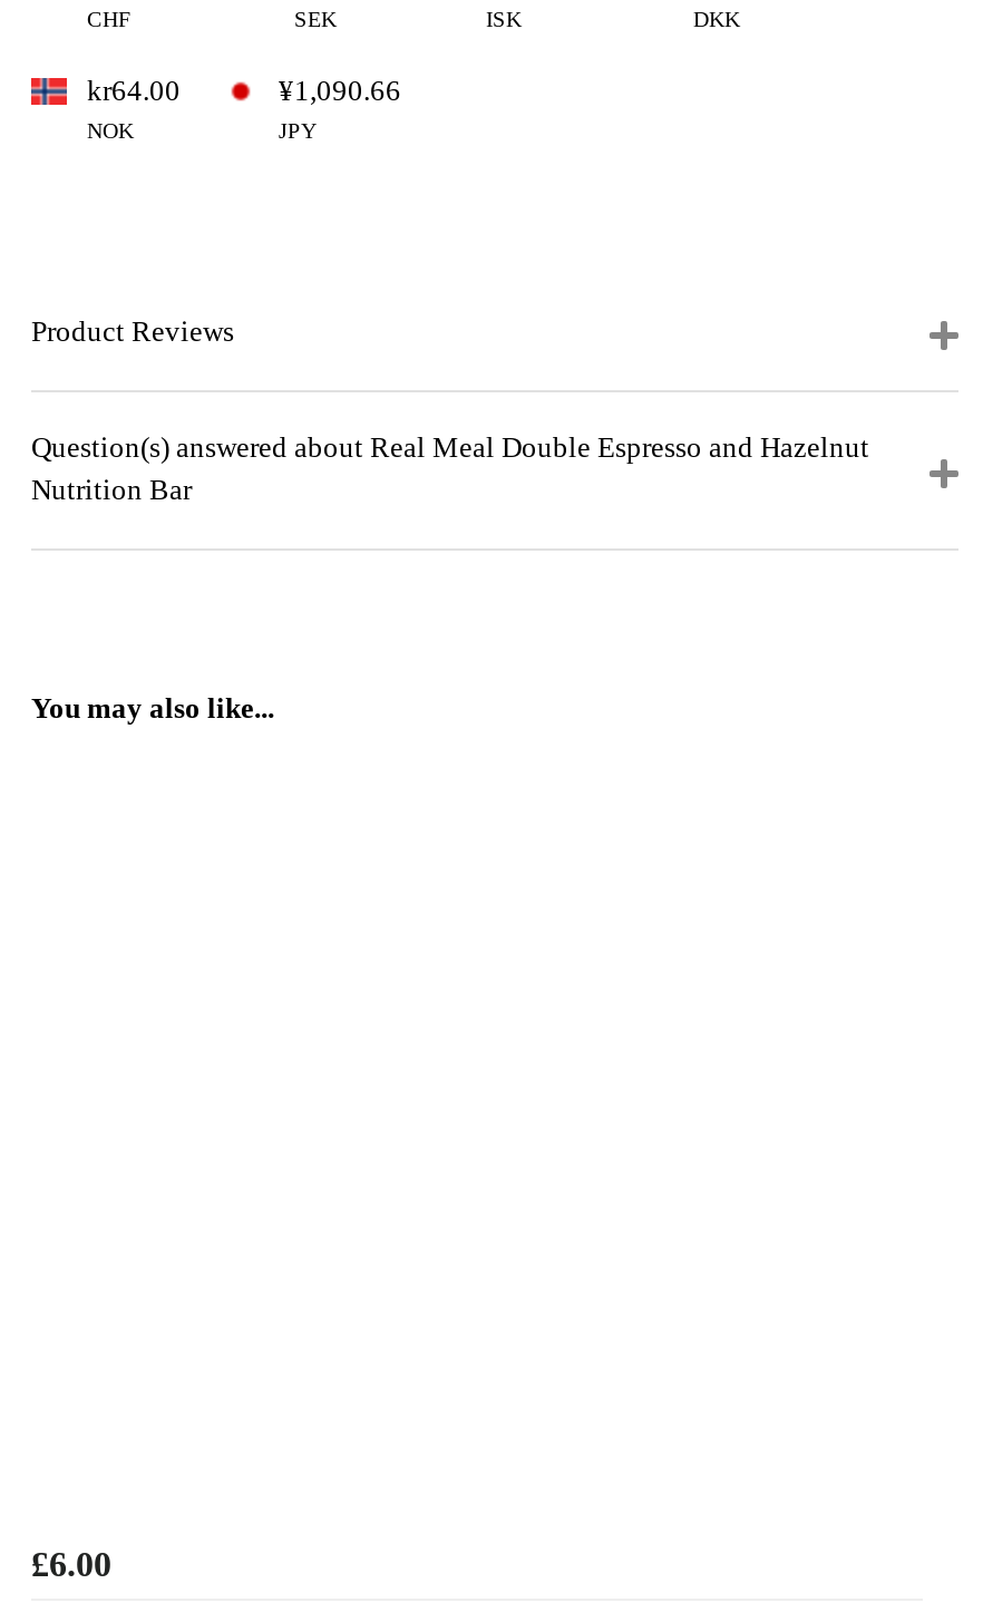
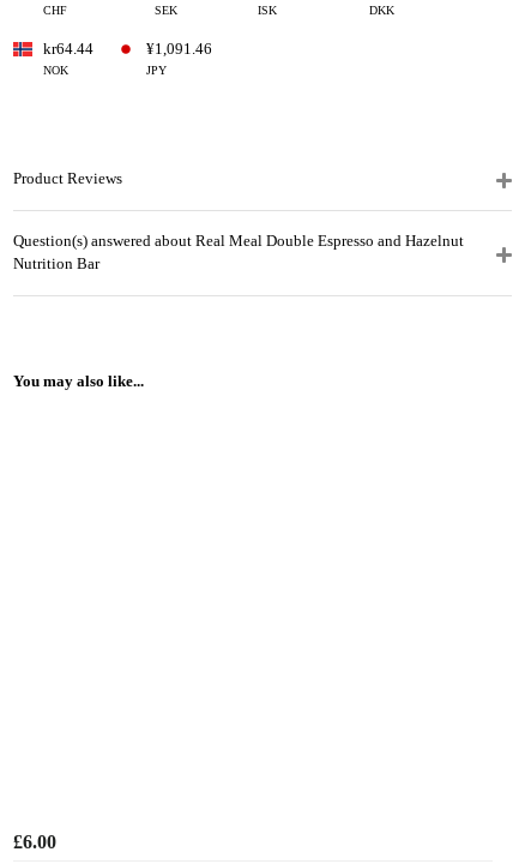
- kr64.00
+ kr64.44

- ¥1,090.66
+ ¥1,091.46
